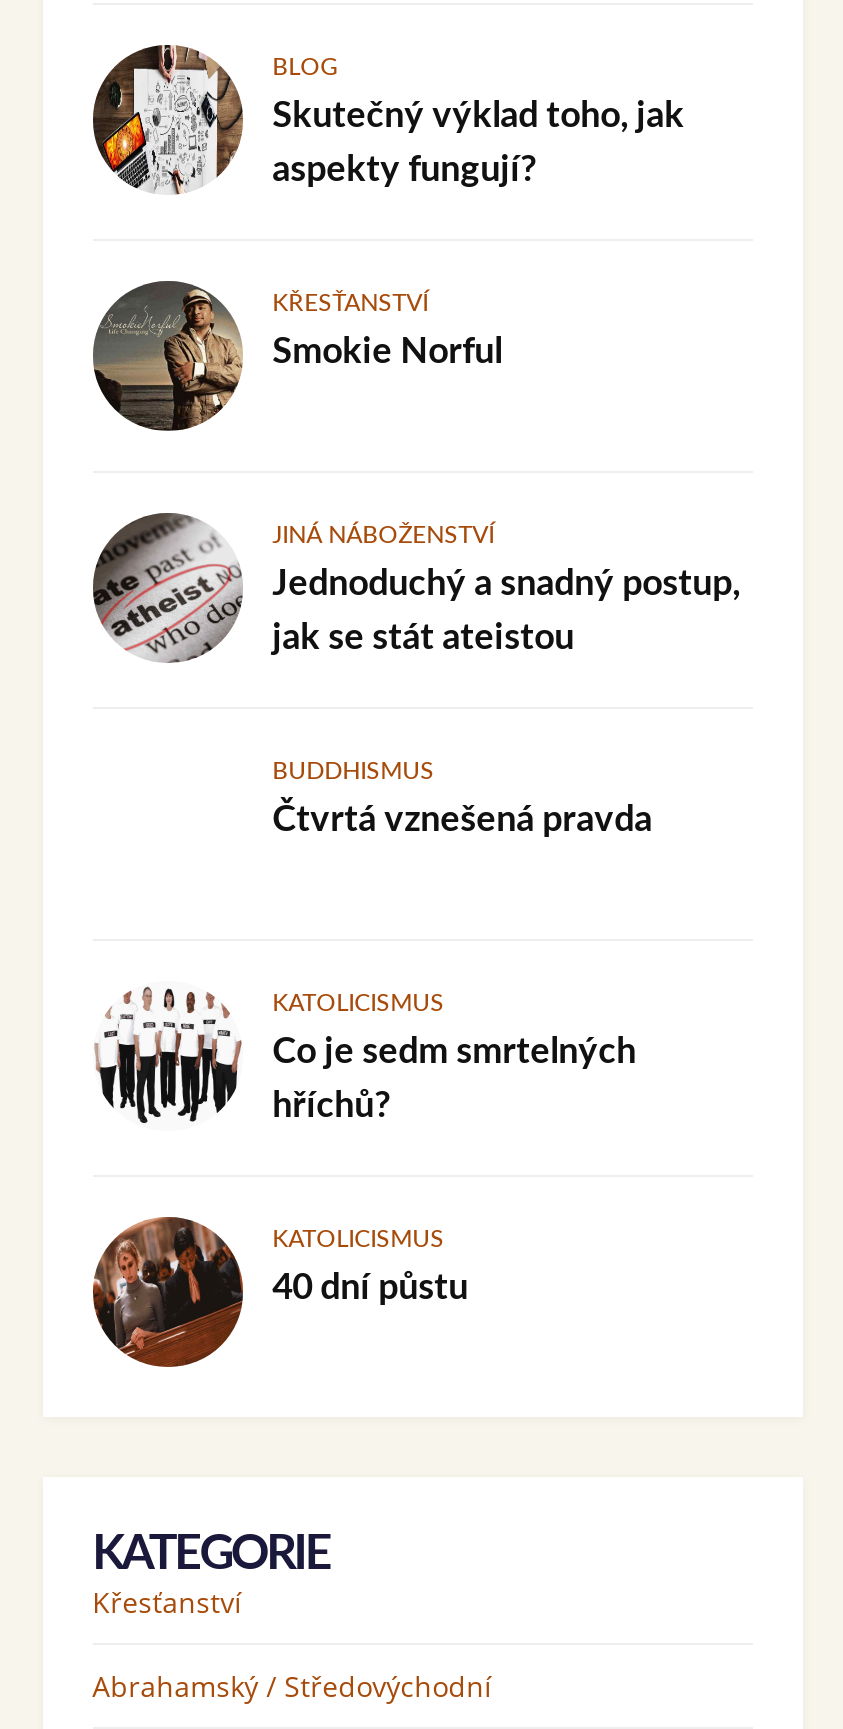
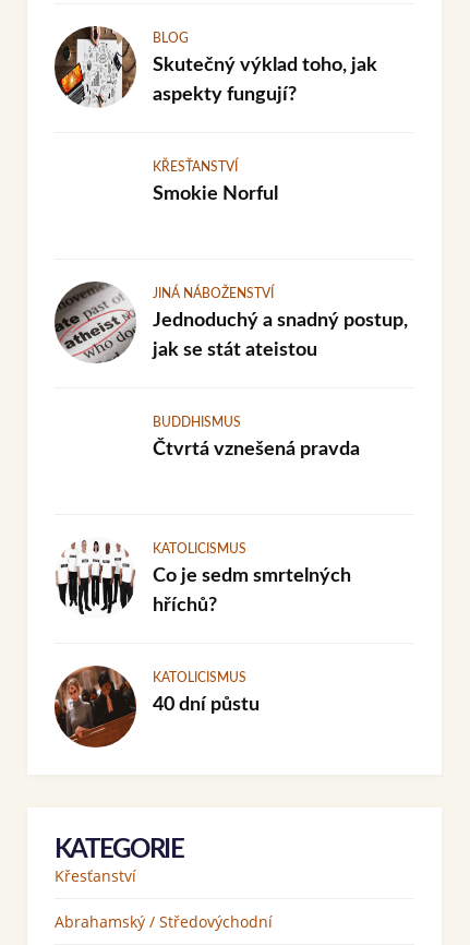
- [image]
